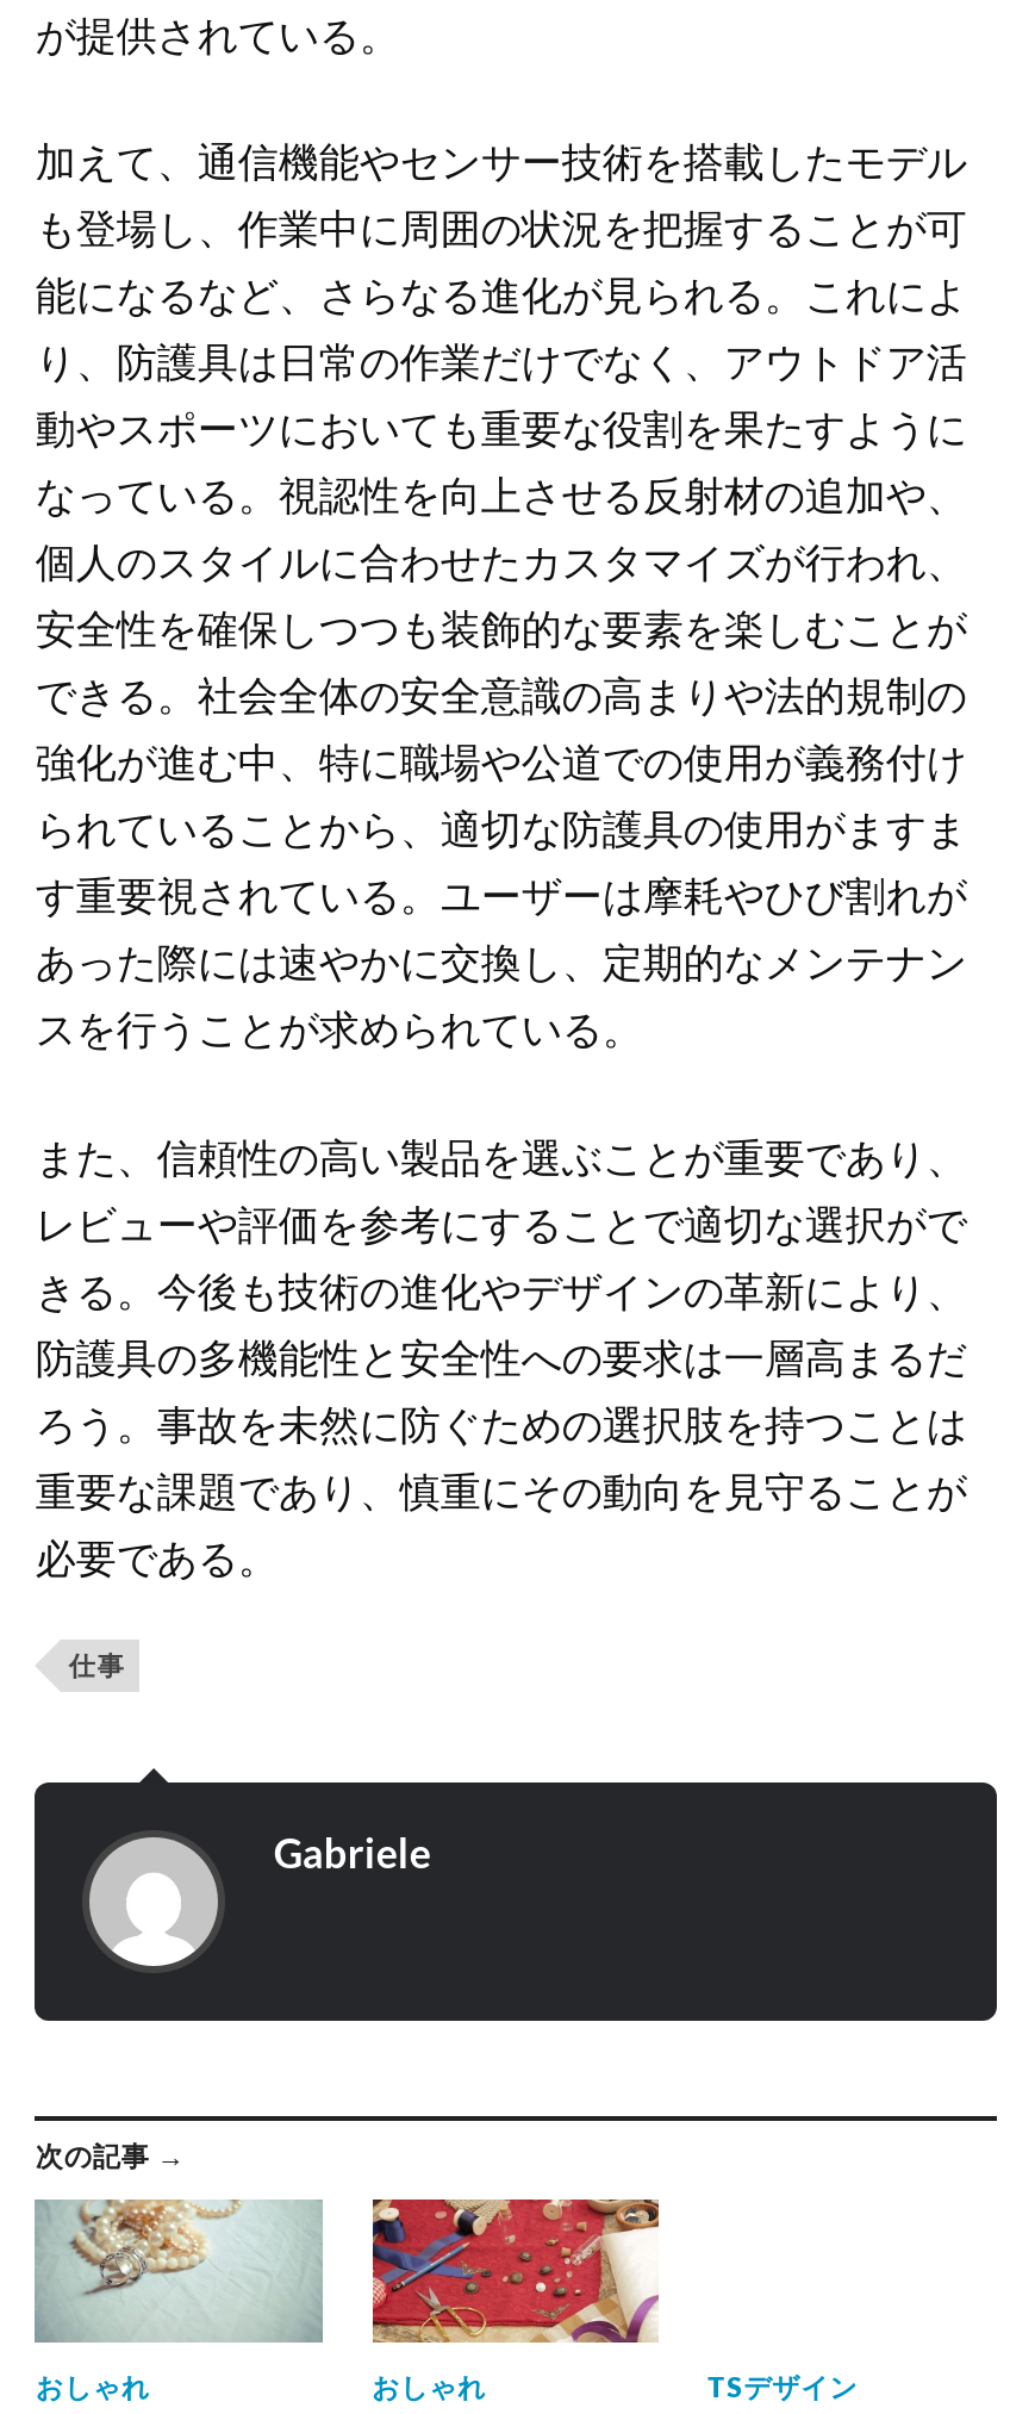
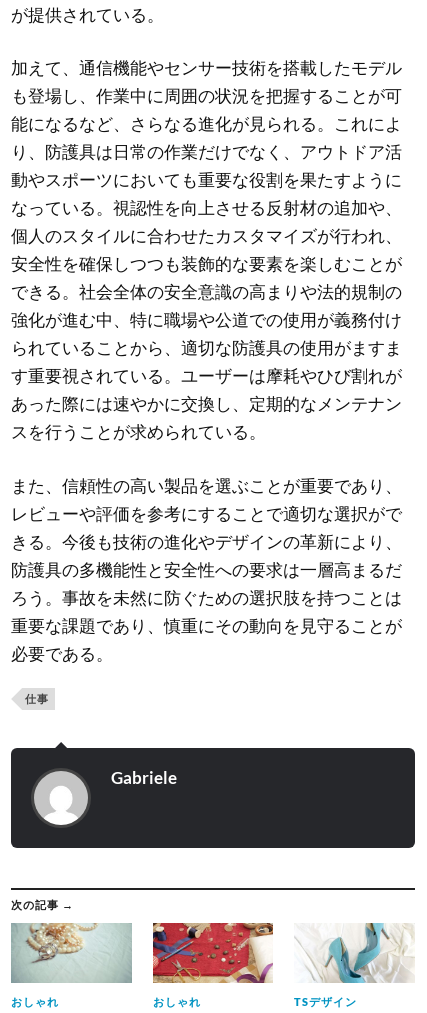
+ [image]
